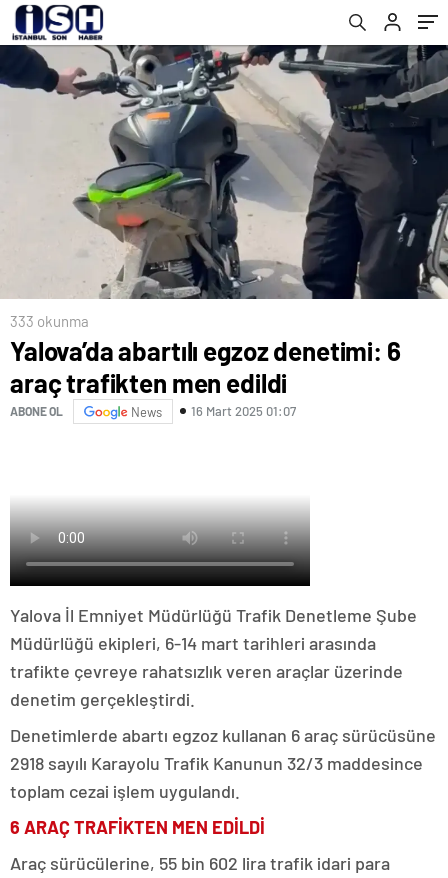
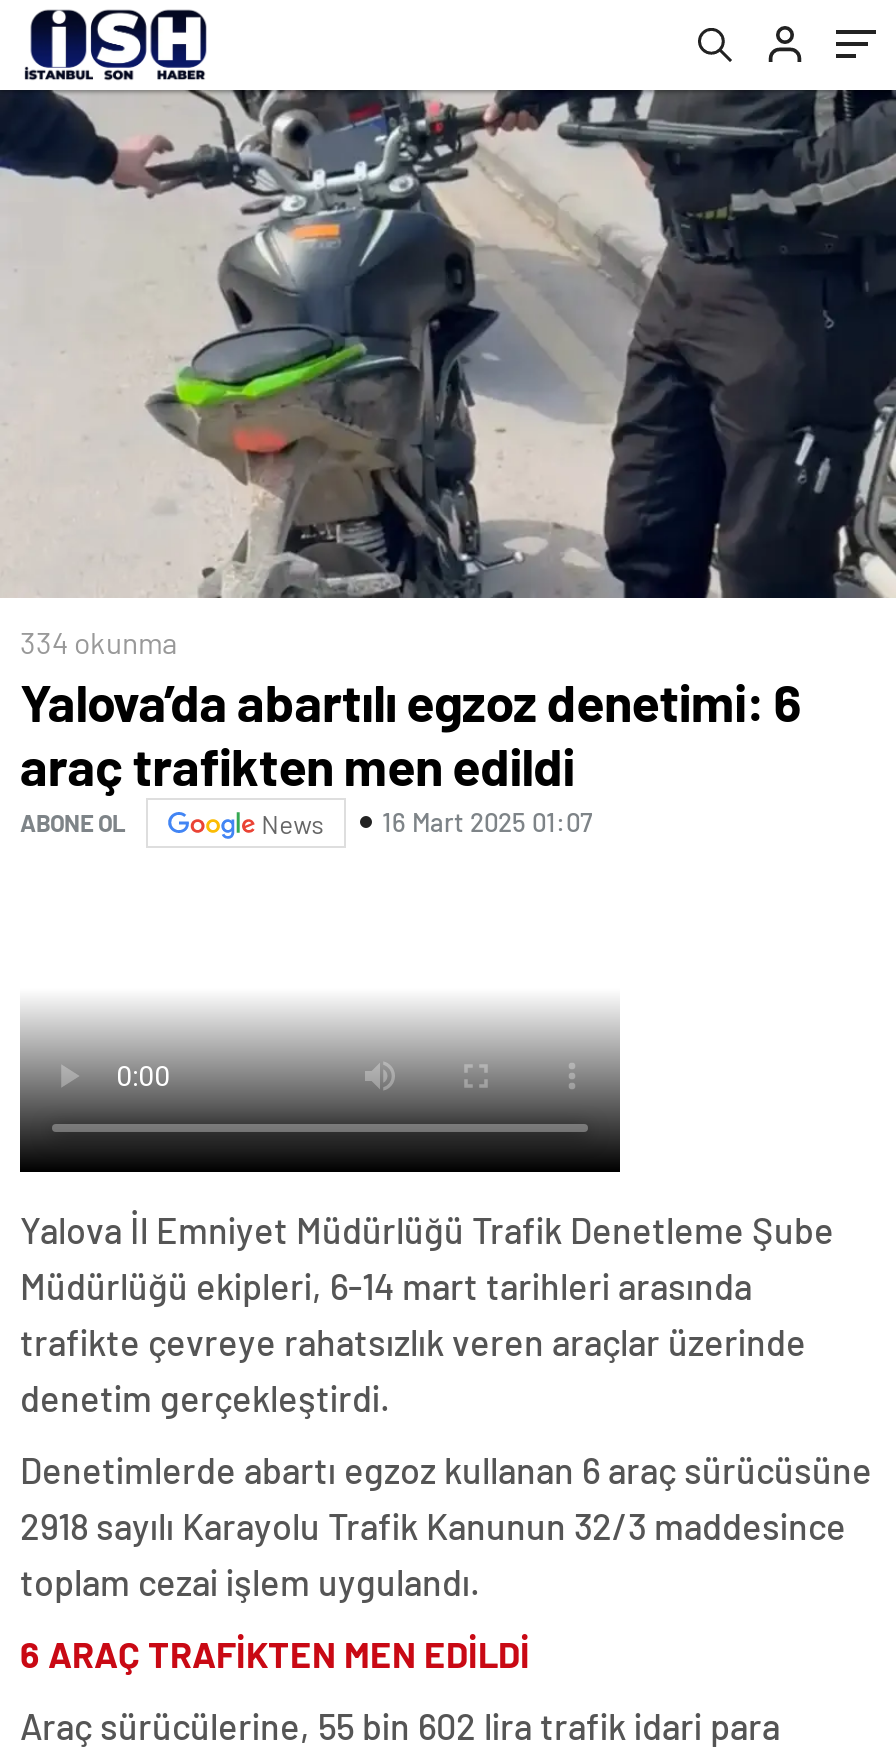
- 333 okunma
+ 334 okunma
